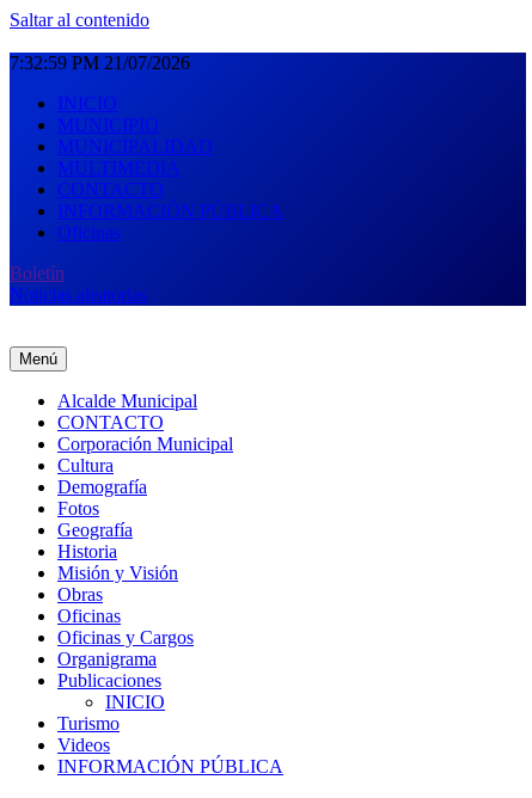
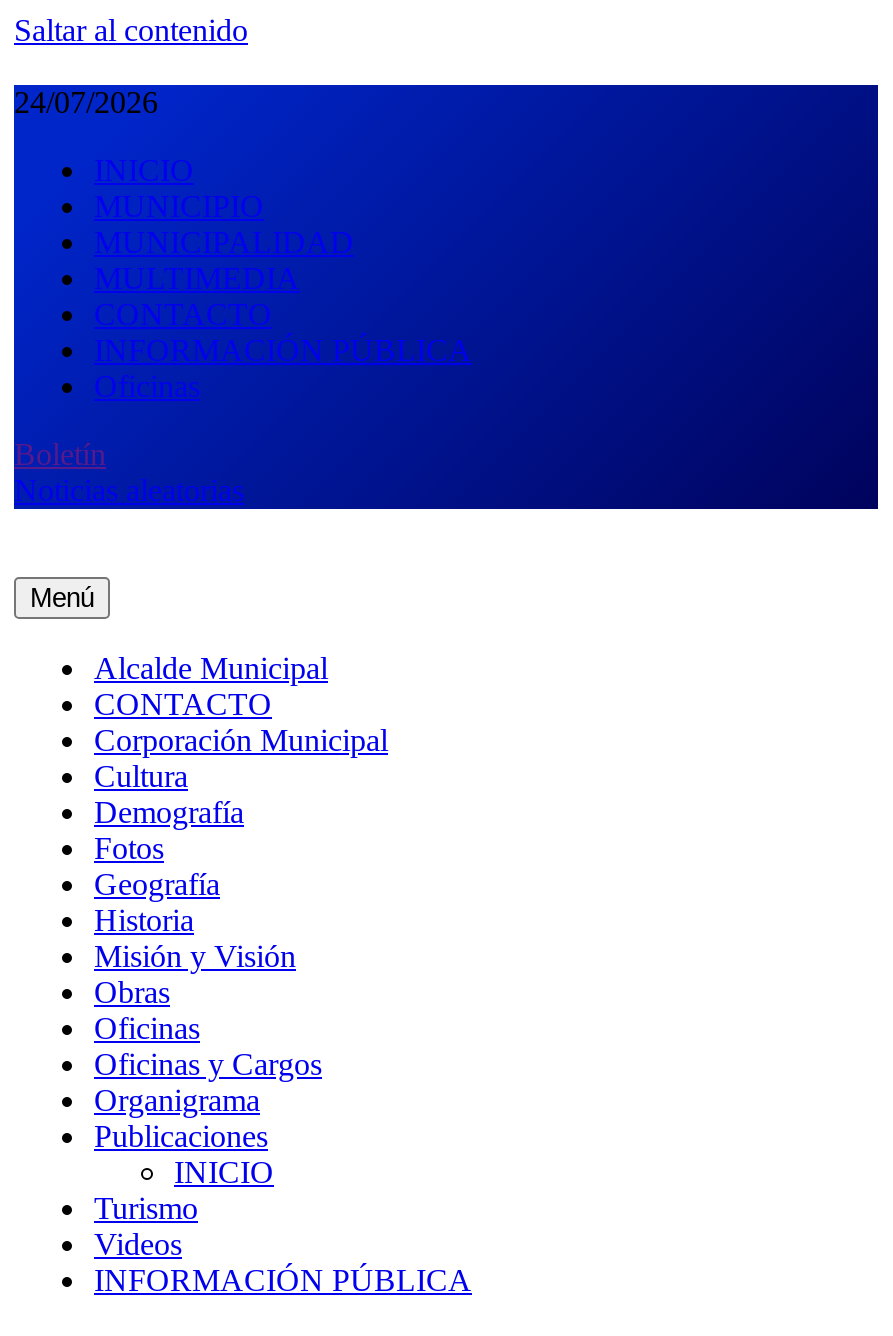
- 7:32:59 PM 21/07/2026
+ 24/07/2026
